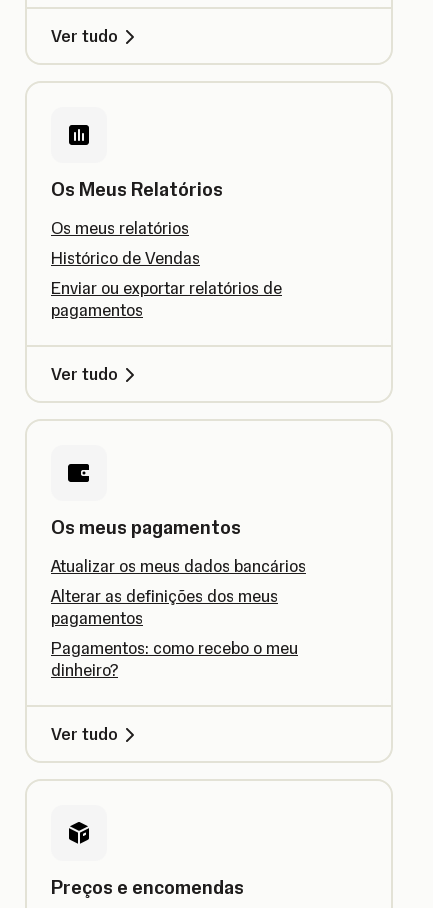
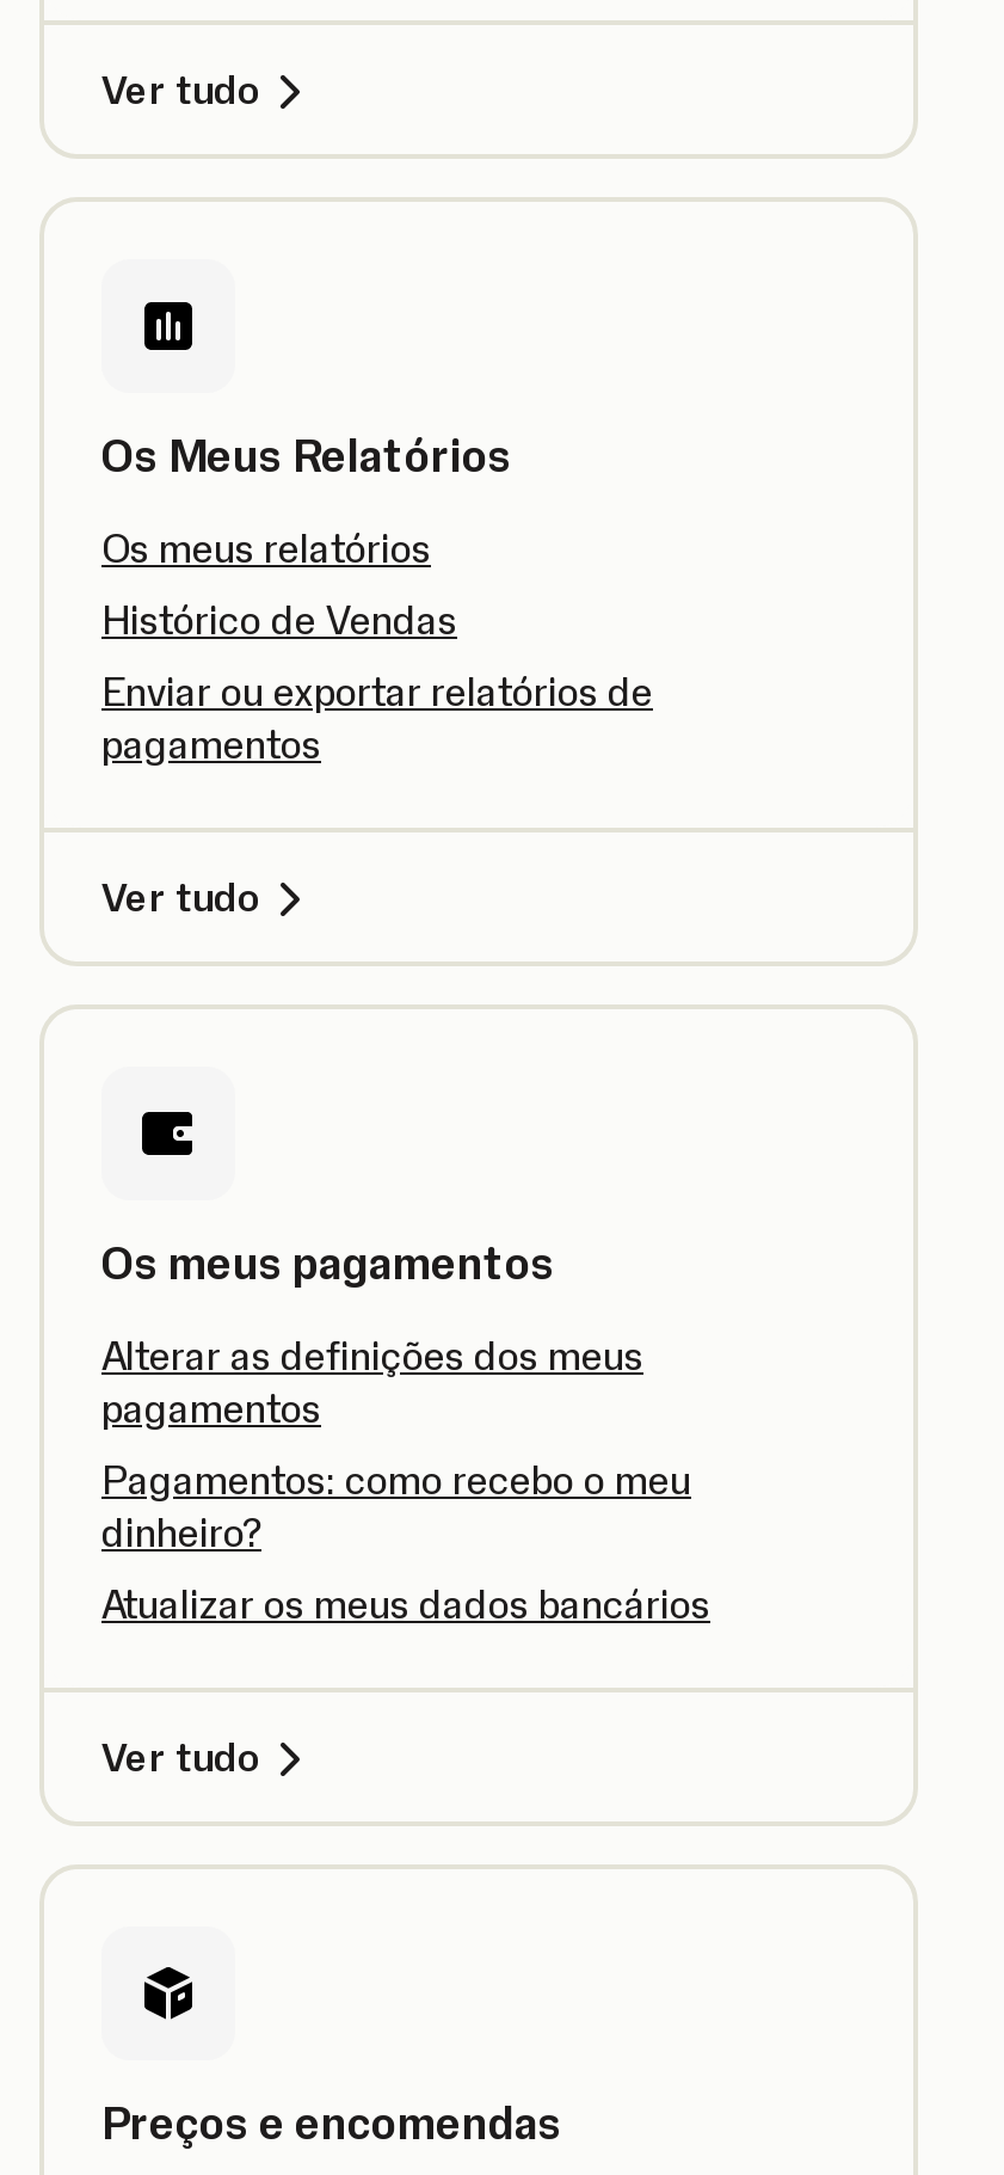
moved down: Atualizar os meus dados bancários

moved up: Alterar as definições dos meus | pagamentos | Pagamentos: como recebo o meu | dinheiro?
